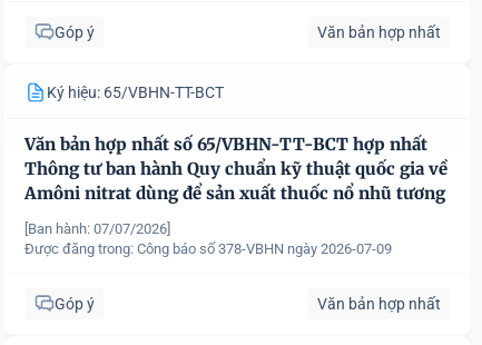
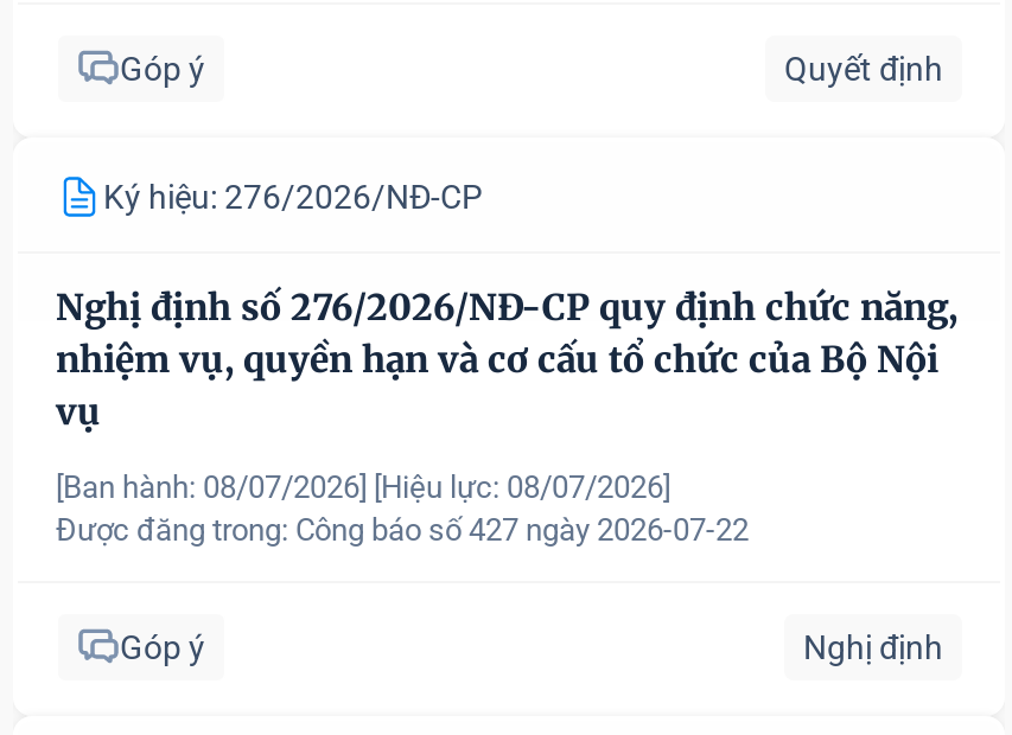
- Văn bản hợp nhất
+ Quyết định

- Ký hiệu: 65/VBHN-TT-BCT
+ Ký hiệu: 276/2026/NĐ-CP

- Văn bản hợp nhất số 65/VBHN-TT-BCT hợp nhất
- Thông tư ban hành Quy chuẩn kỹ thuật quốc gia về
- Amôni nitrat dùng để sản xuất thuốc nổ nhũ tương
+ Nghị định số 276/2026/NĐ-CP quy định chức năng,
+ nhiệm vụ, quyền hạn và cơ cấu tổ chức của Bộ Nội
+ vụ

- [Ban hành: 07/07/2026]
- Được đăng trong: Công báo số 378-VBHN ngày 2026-07-09
+ [Ban hành: 08/07/2026] [Hiệu lực: 08/07/2026]
+ Được đăng trong: Công báo số 427 ngày 2026-07-22

- Văn bản hợp nhất
+ Nghị định
